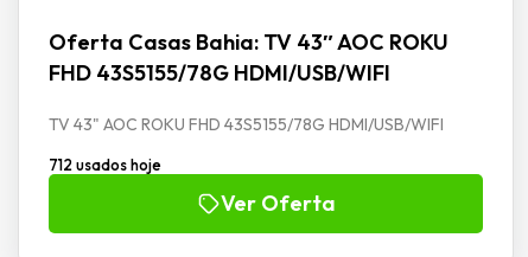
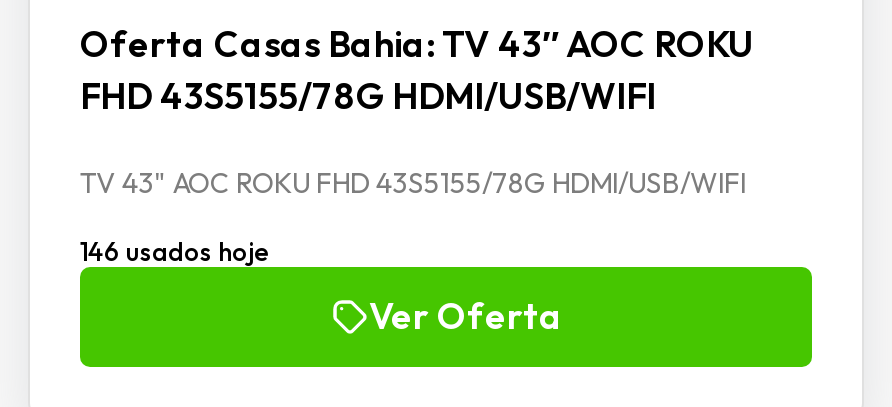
- 712 usados hoje
+ 146 usados hoje
